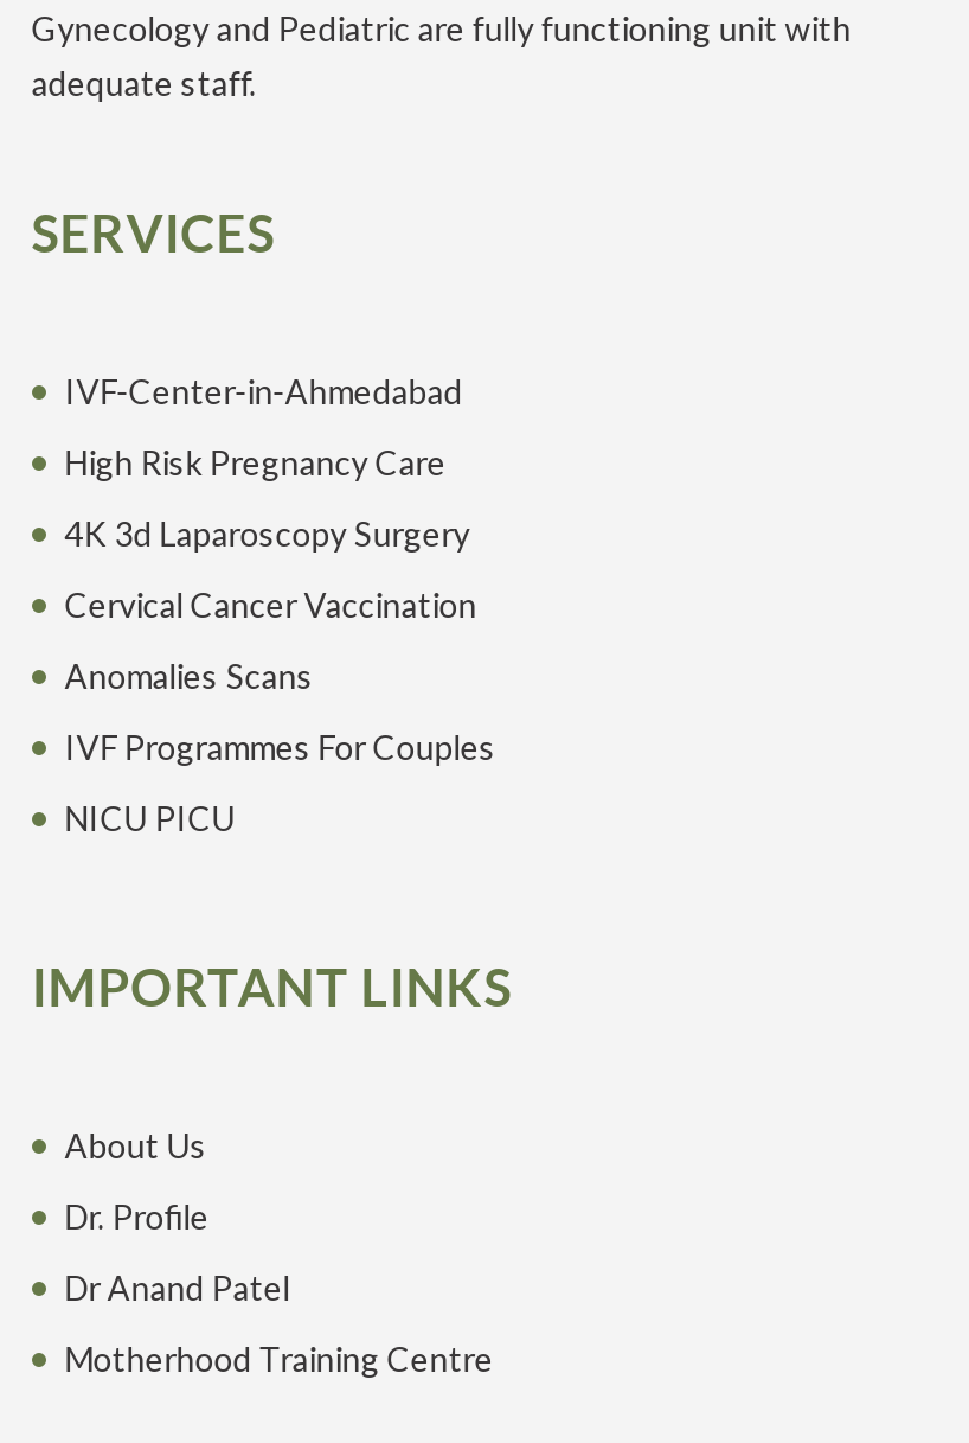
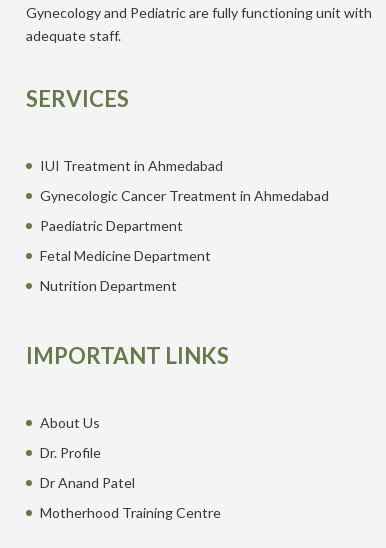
- IVF-Center-in-Ahmedabad
- High Risk Pregnancy Care
- 4K 3d Laparoscopy Surgery
- Cervical Cancer Vaccination
- Anomalies Scans
- IVF Programmes For Couples
- NICU PICU
+ IUI Treatment in Ahmedabad
+ Gynecologic Cancer Treatment in Ahmedabad
+ Paediatric Department
+ Fetal Medicine Department
+ Nutrition Department
